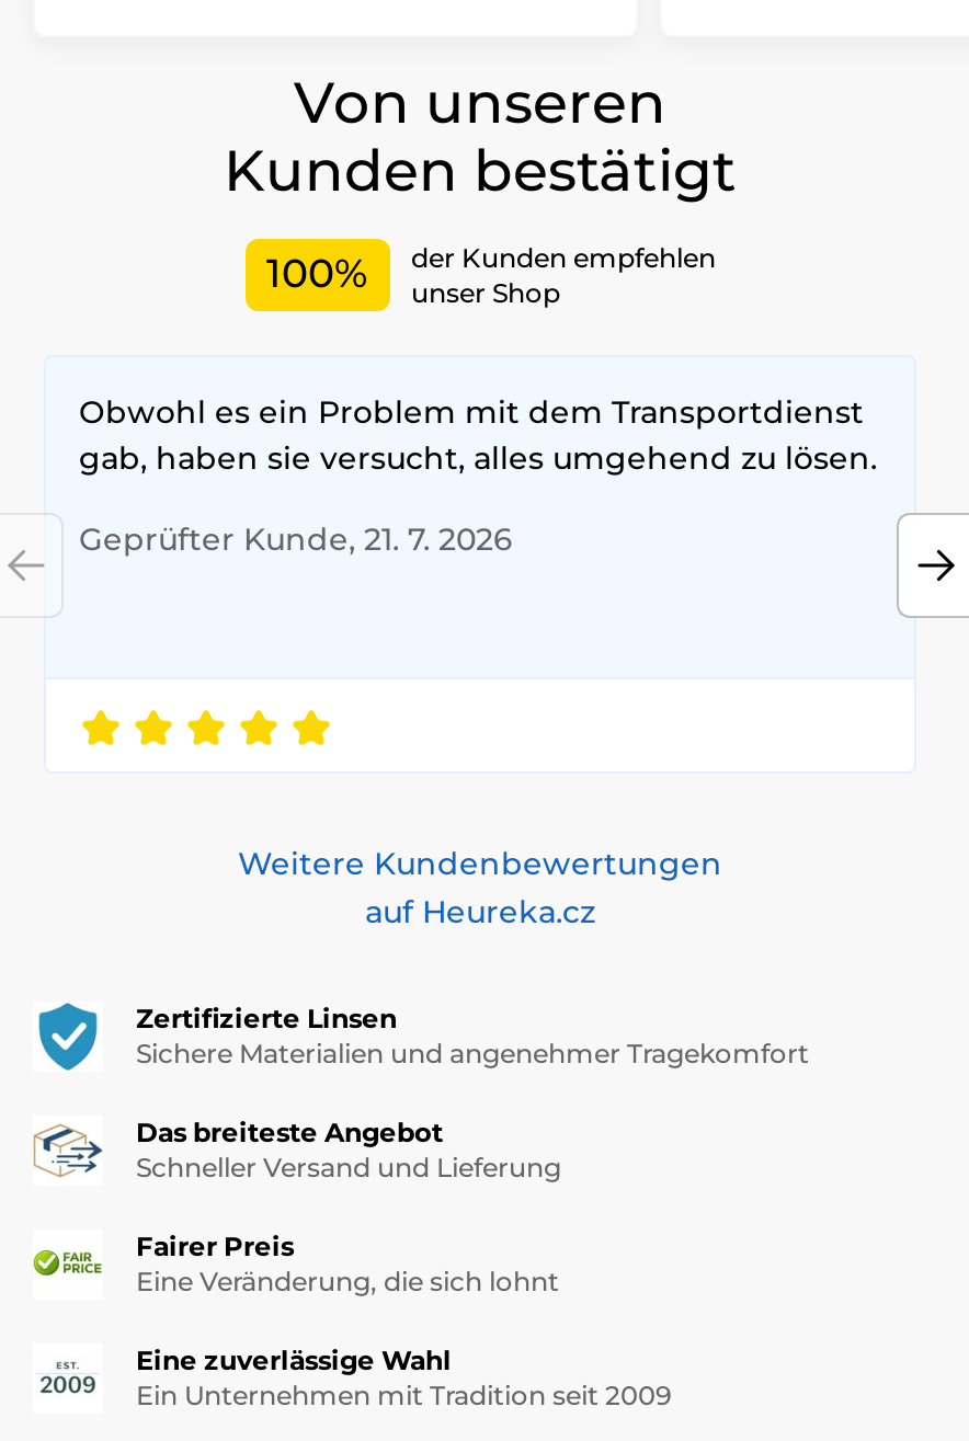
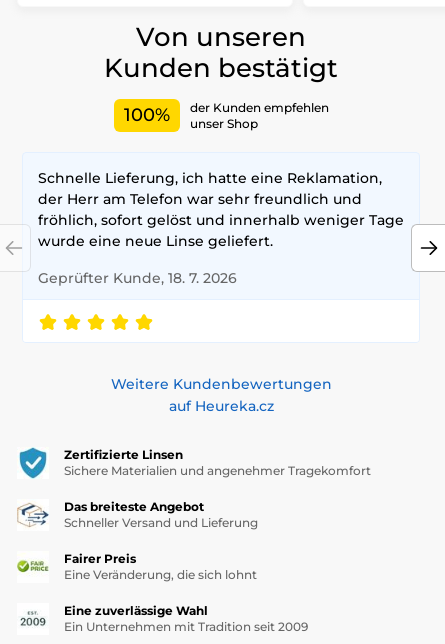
- Obwohl es ein Problem mit dem Transportdienst
- gab, haben sie versucht, alles umgehend zu lösen.
+ Schnelle Lieferung, ich hatte eine Reklamation,
+ der Herr am Telefon war sehr freundlich und
+ fröhlich, sofort gelöst und innerhalb weniger Tage
+ wurde eine neue Linse geliefert.

- Geprüfter Kunde, 21. 7. 2026
+ Geprüfter Kunde, 18. 7. 2026
